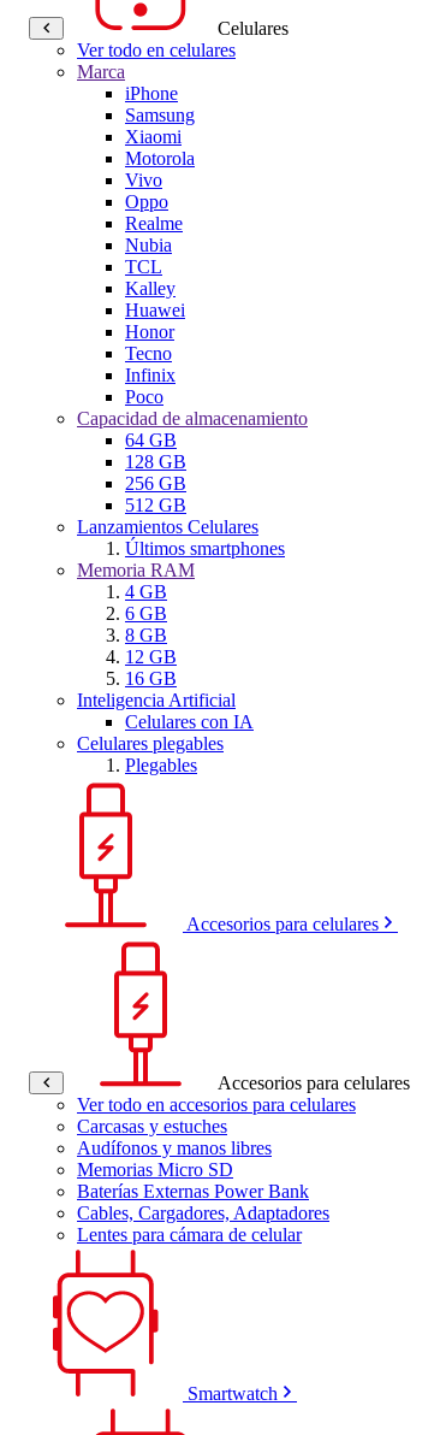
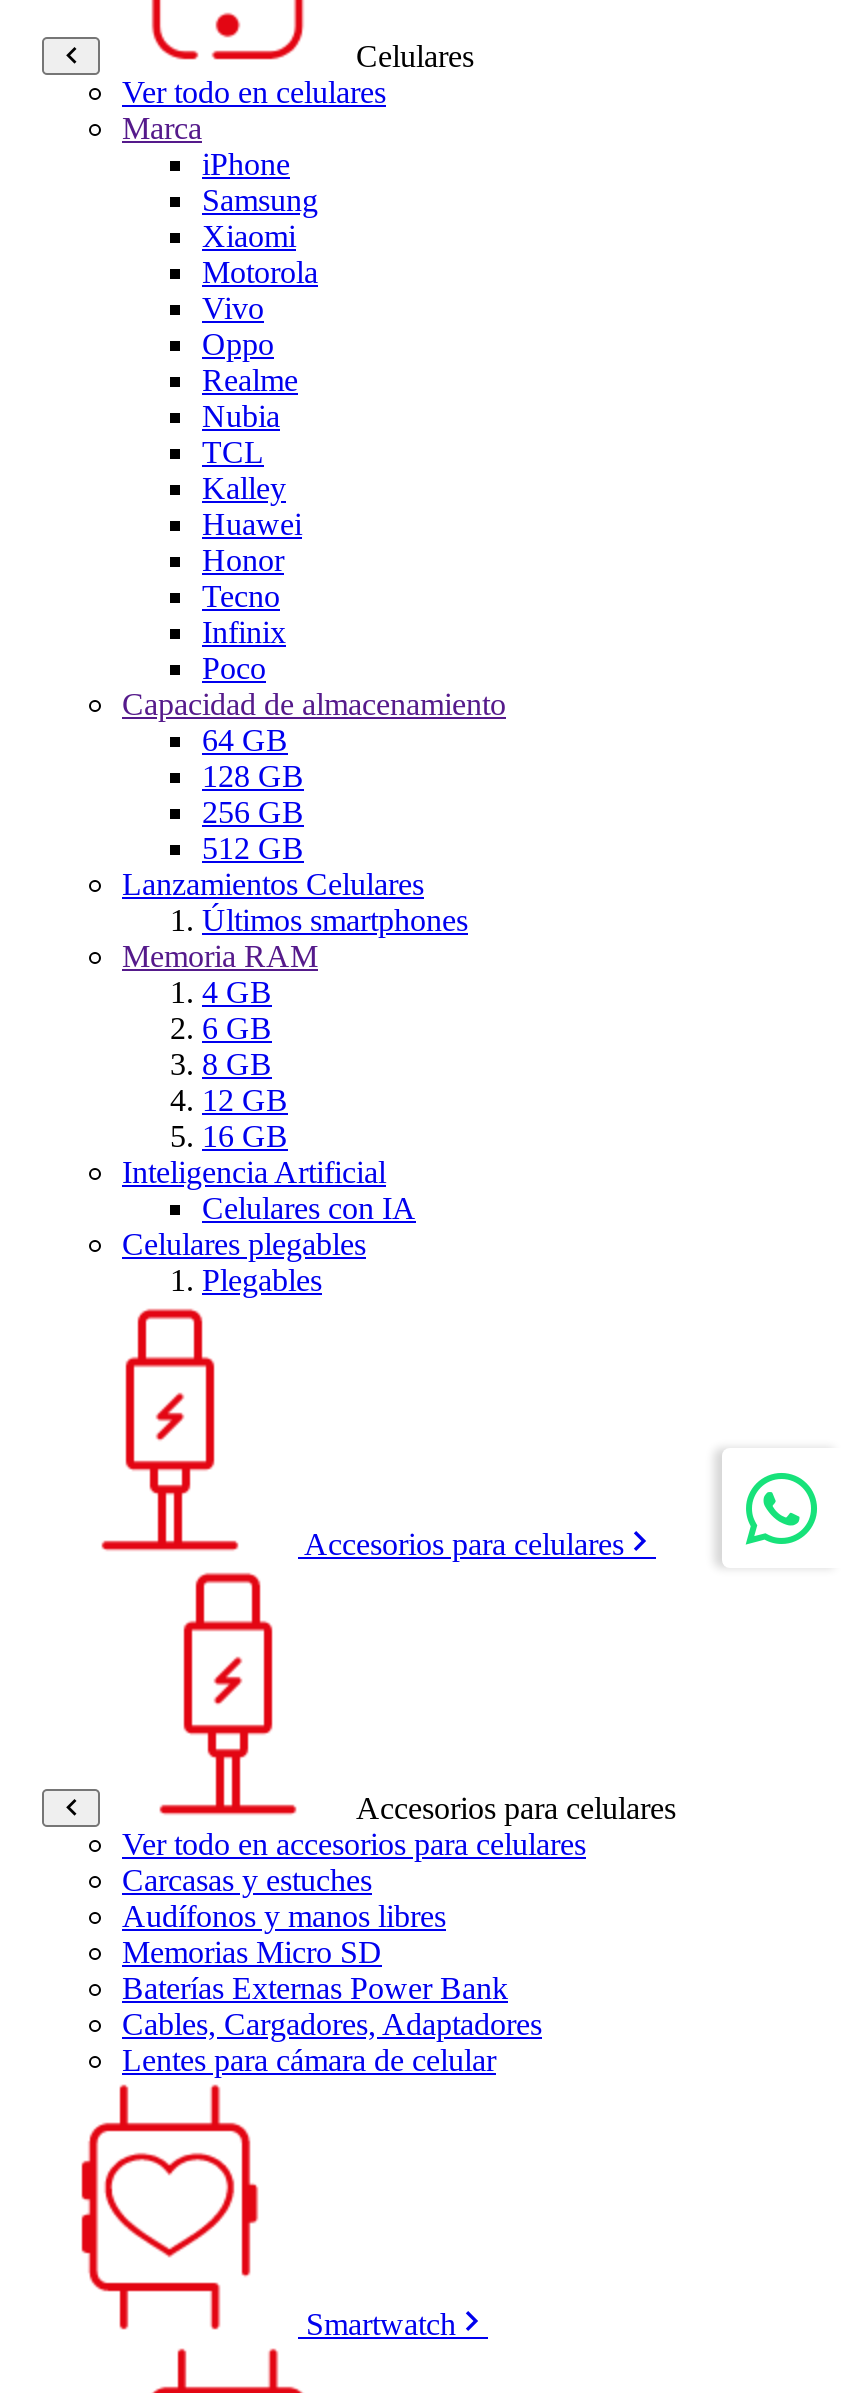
+ [image]
